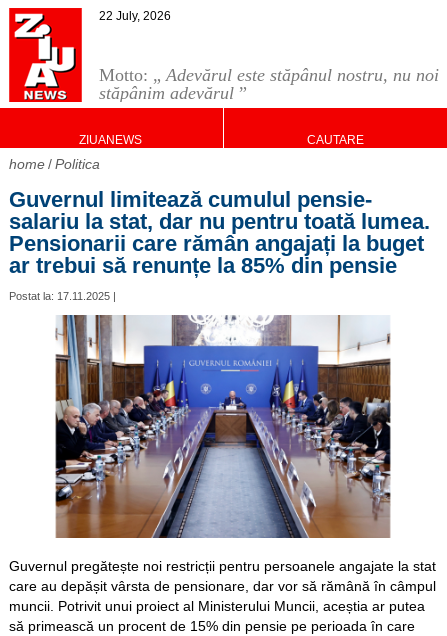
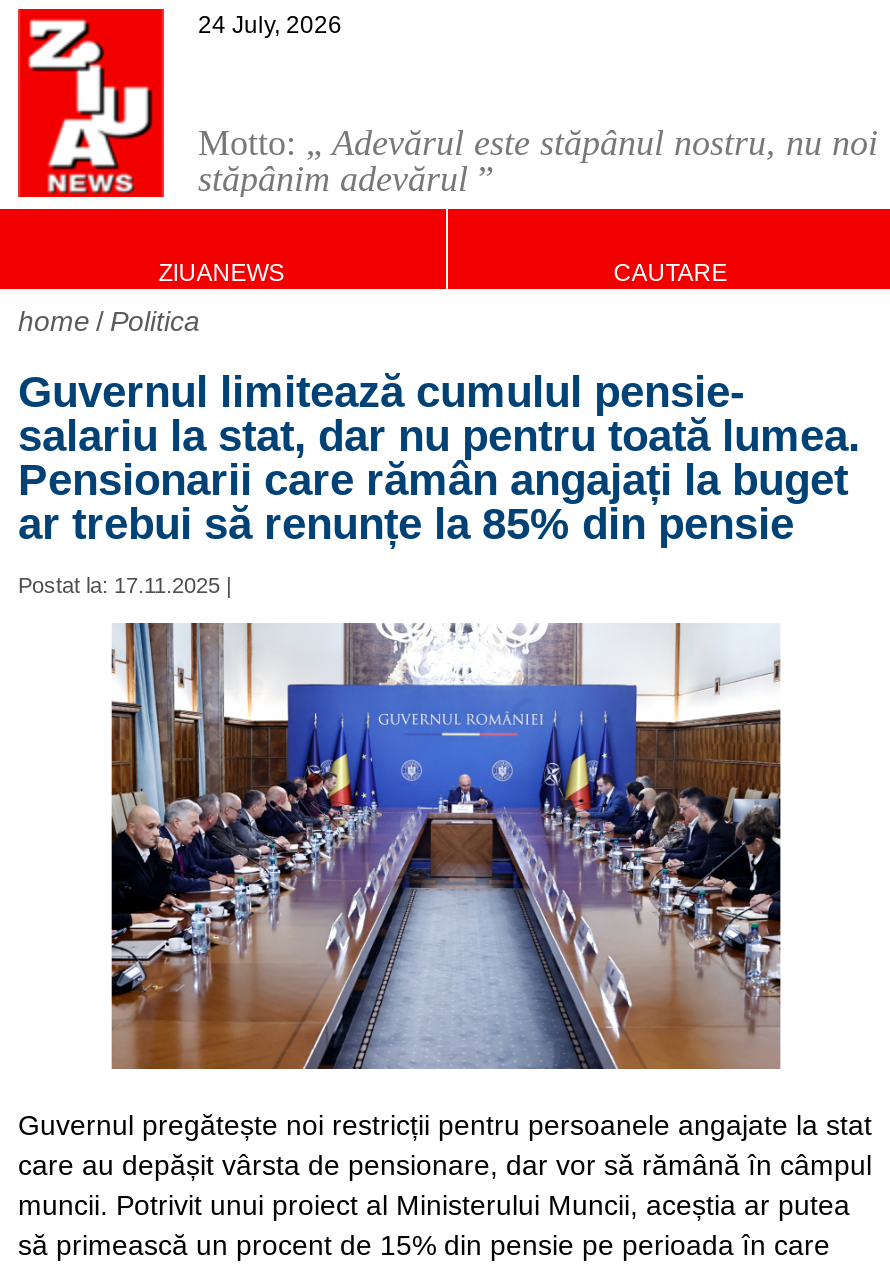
- 22 July, 2026
+ 24 July, 2026
